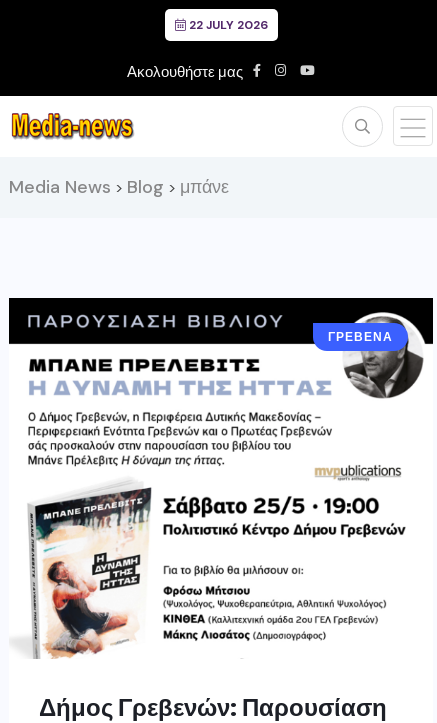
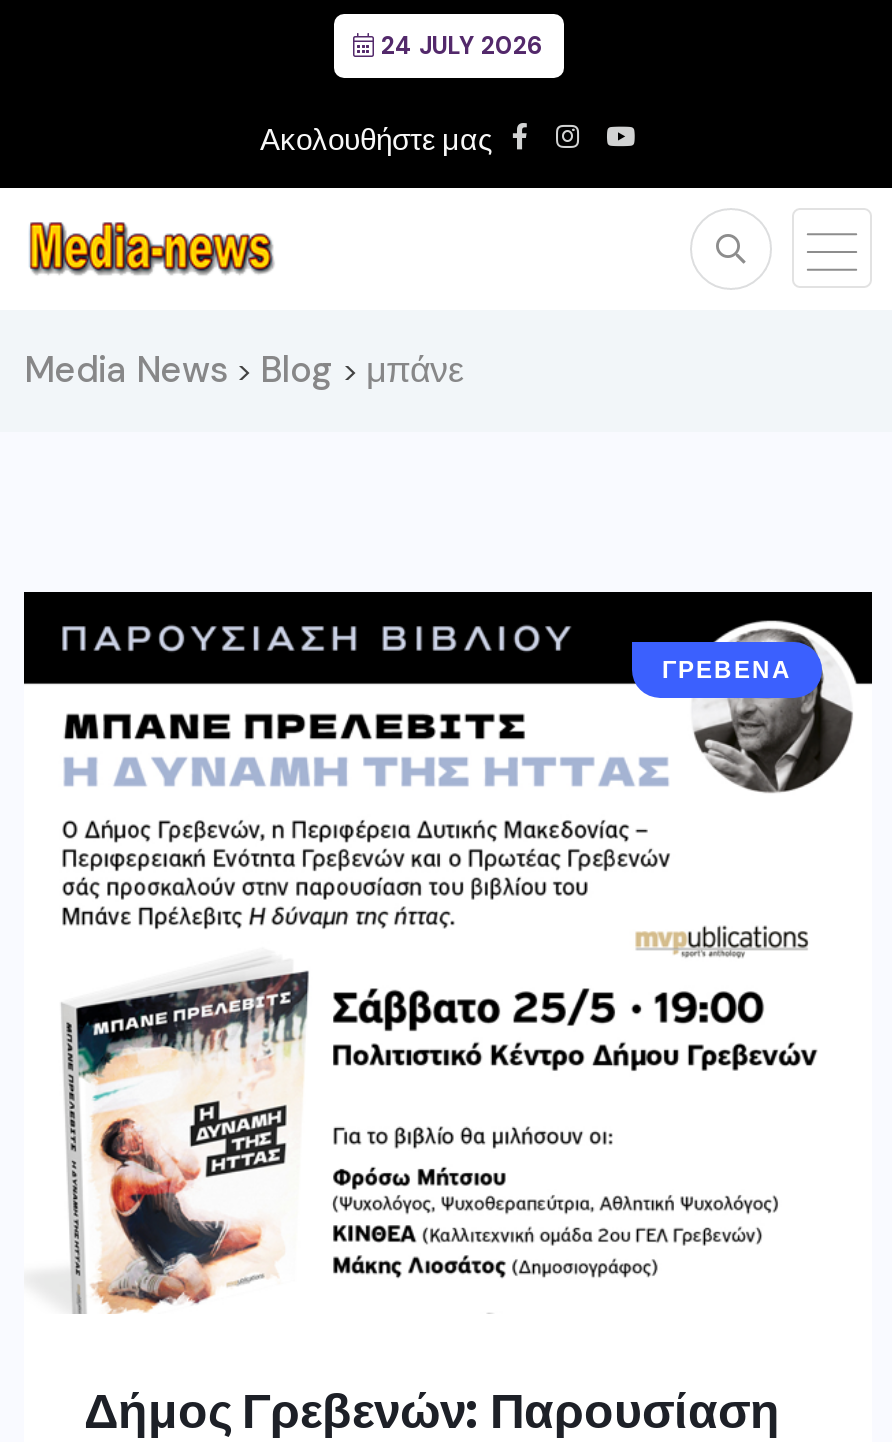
- 22 JULY 2026
+ 24 JULY 2026
